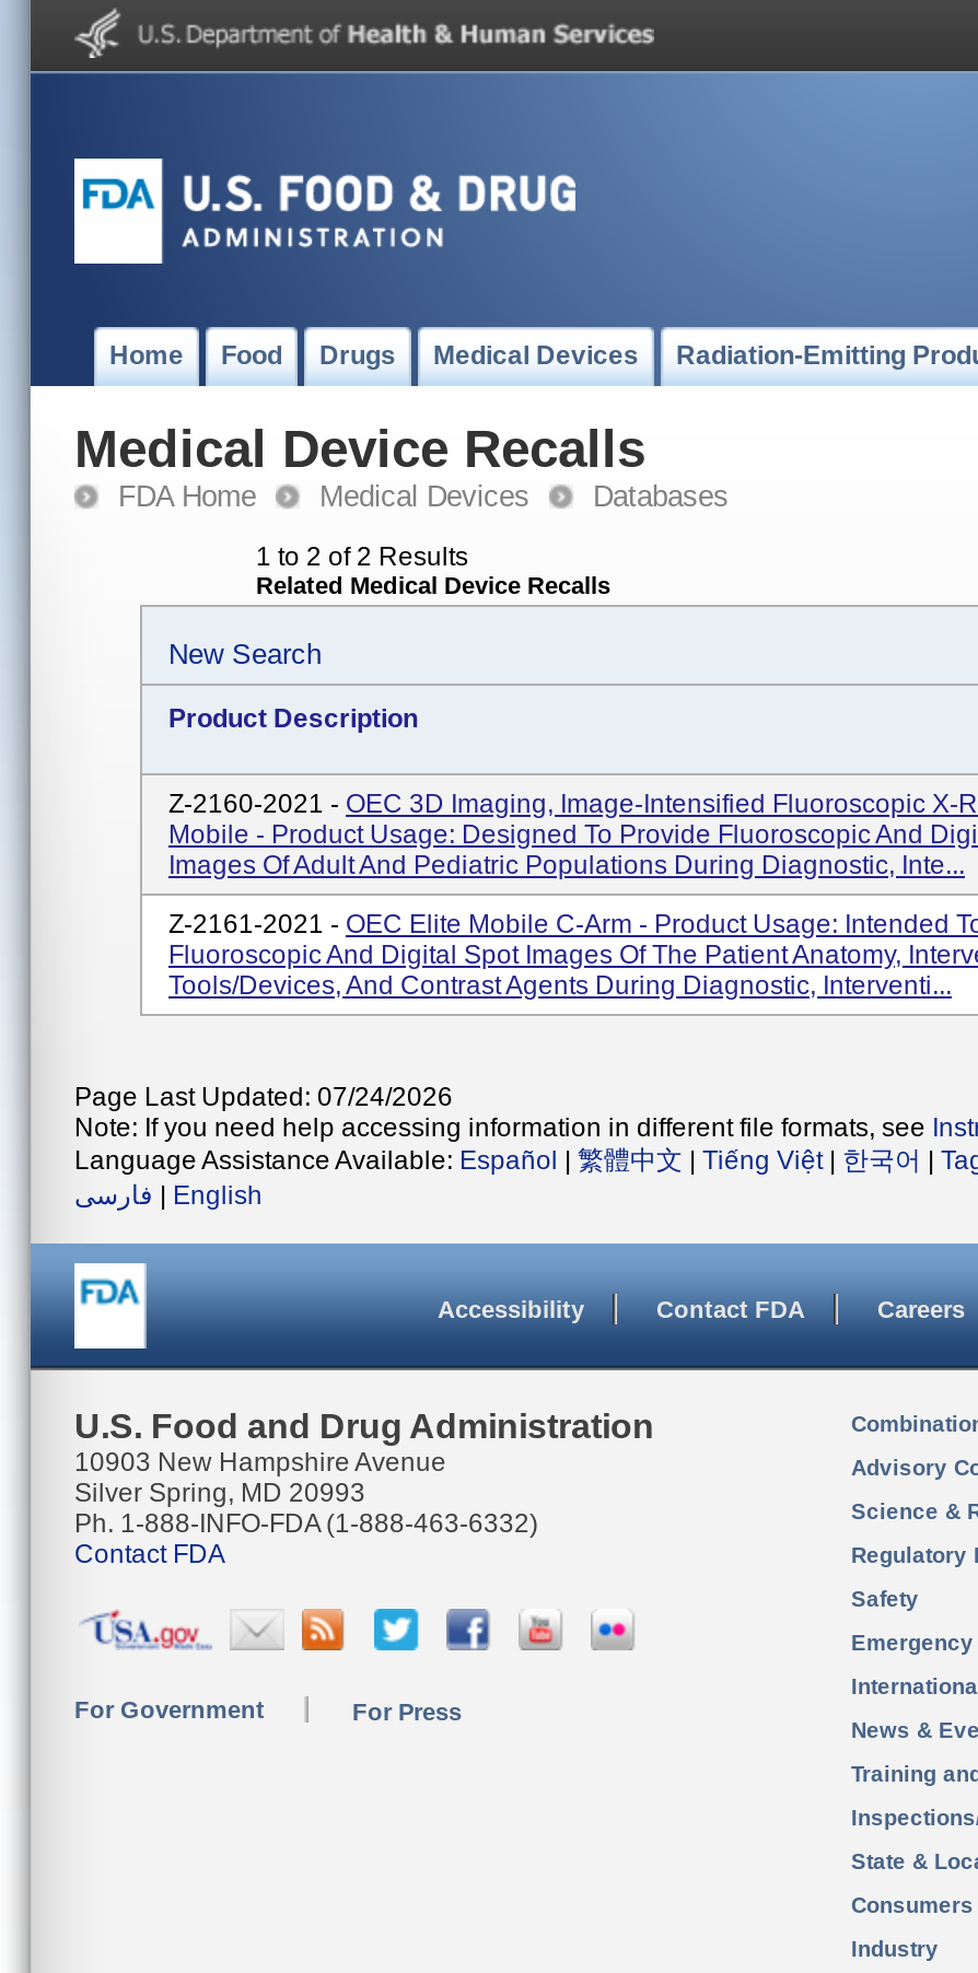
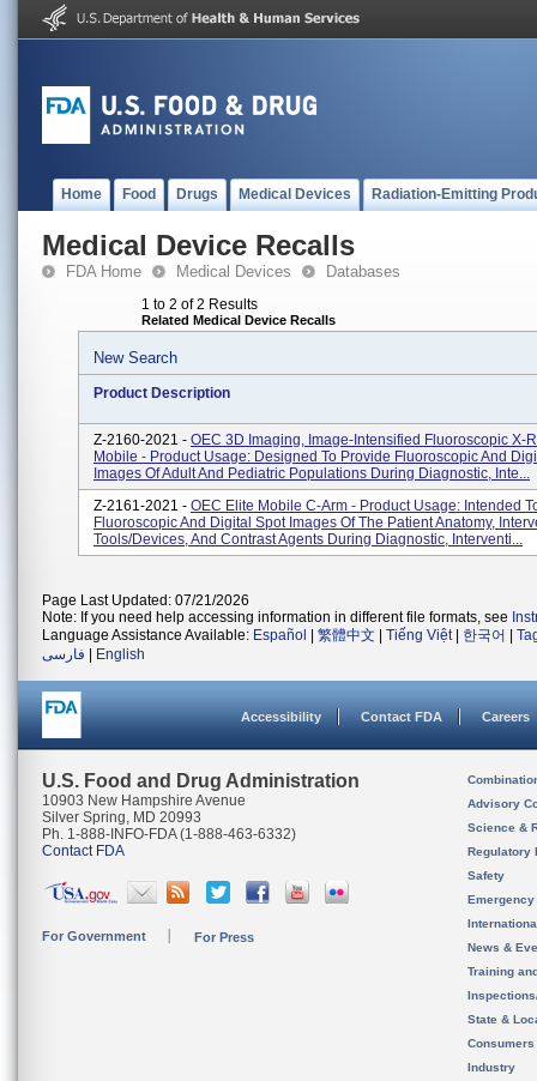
- Page Last Updated: 07/24/2026
+ Page Last Updated: 07/21/2026
